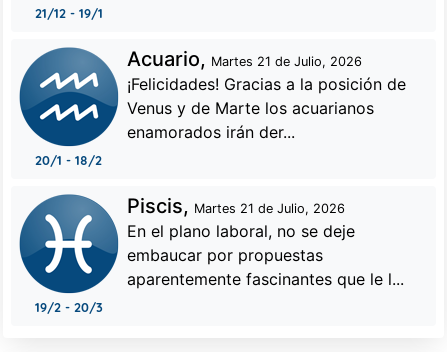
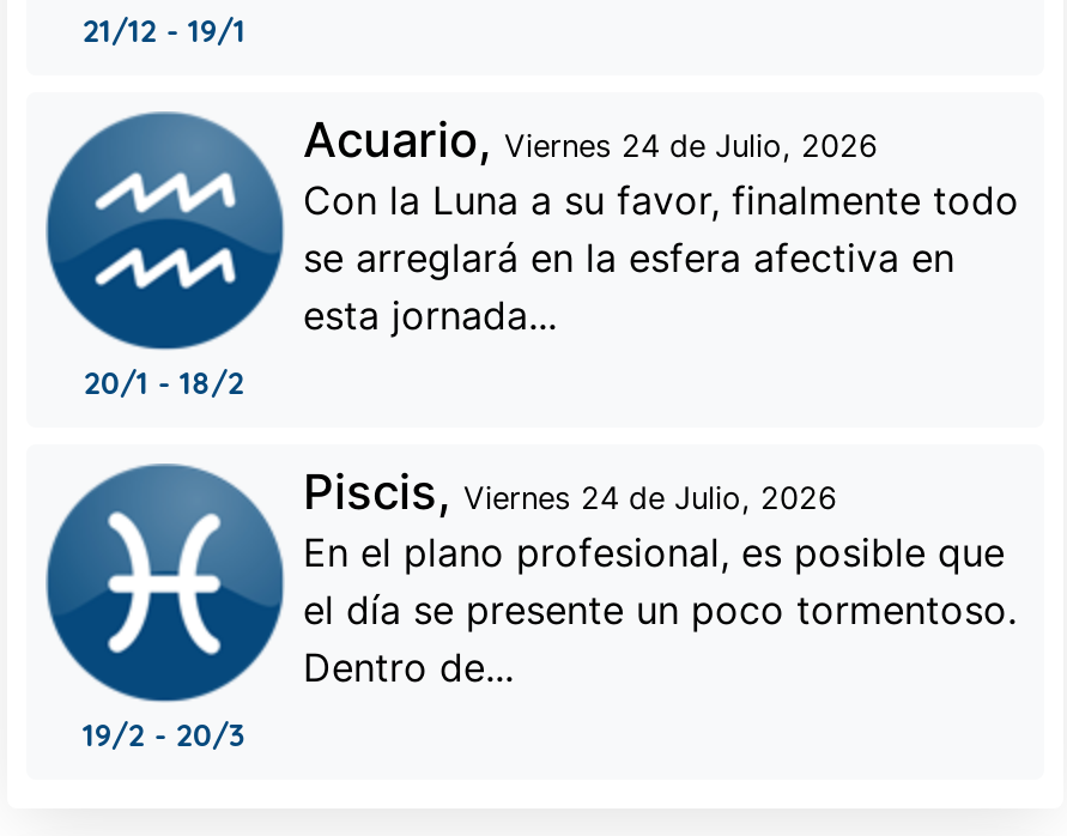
- Acuario, Martes 21 de Julio, 2026
- ¡Felicidades! Gracias a la posición de
- Venus y de Marte los acuarianos
- enamorados irán der...
+ Acuario, Viernes 24 de Julio, 2026
+ Con la Luna a su favor, finalmente todo
+ se arreglará en la esfera afectiva en
+ esta jornada...

- Piscis, Martes 21 de Julio, 2026
- En el plano laboral, no se deje
- embaucar por propuestas
- aparentemente fascinantes que le l...
+ Piscis, Viernes 24 de Julio, 2026
+ En el plano profesional, es posible que
+ el día se presente un poco tormentoso.
+ Dentro de...
